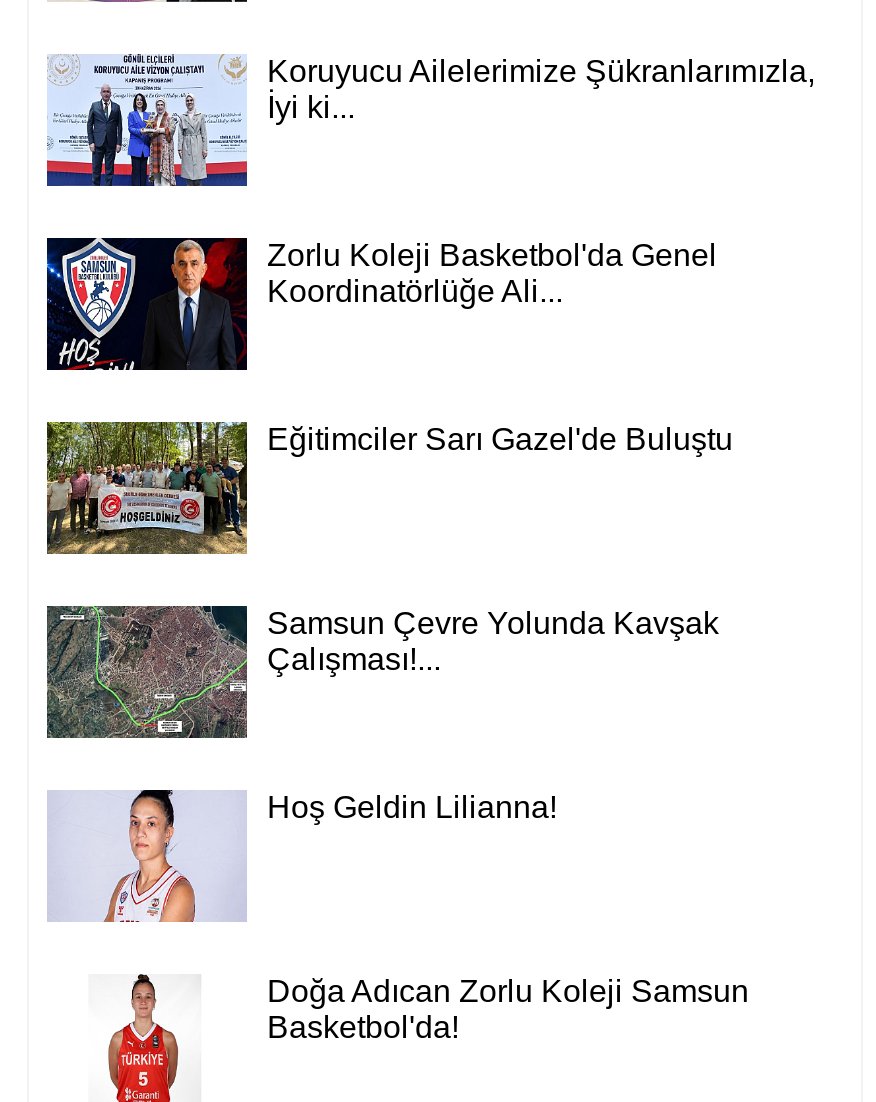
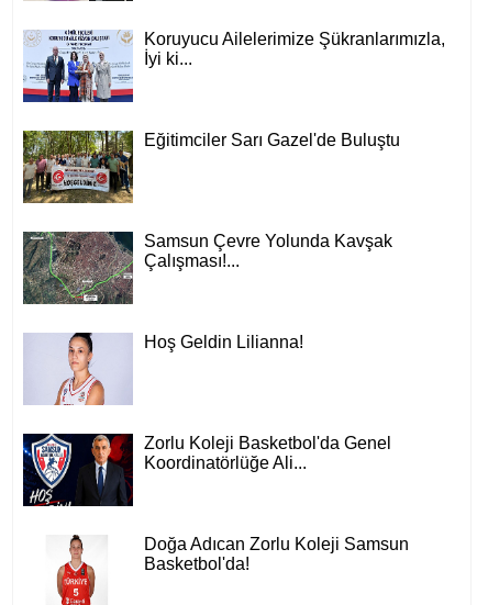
moved down: [image] | Zorlu Koleji Basketbol'da Genel | Koordinatörlüğe Ali...

moved up: [image] | Eğitimciler Sarı Gazel'de Buluştu | Samsun Çevre Yolunda Kavşak | Çalışması!... | Hoş Geldin Lilianna!

moved up: [image]
